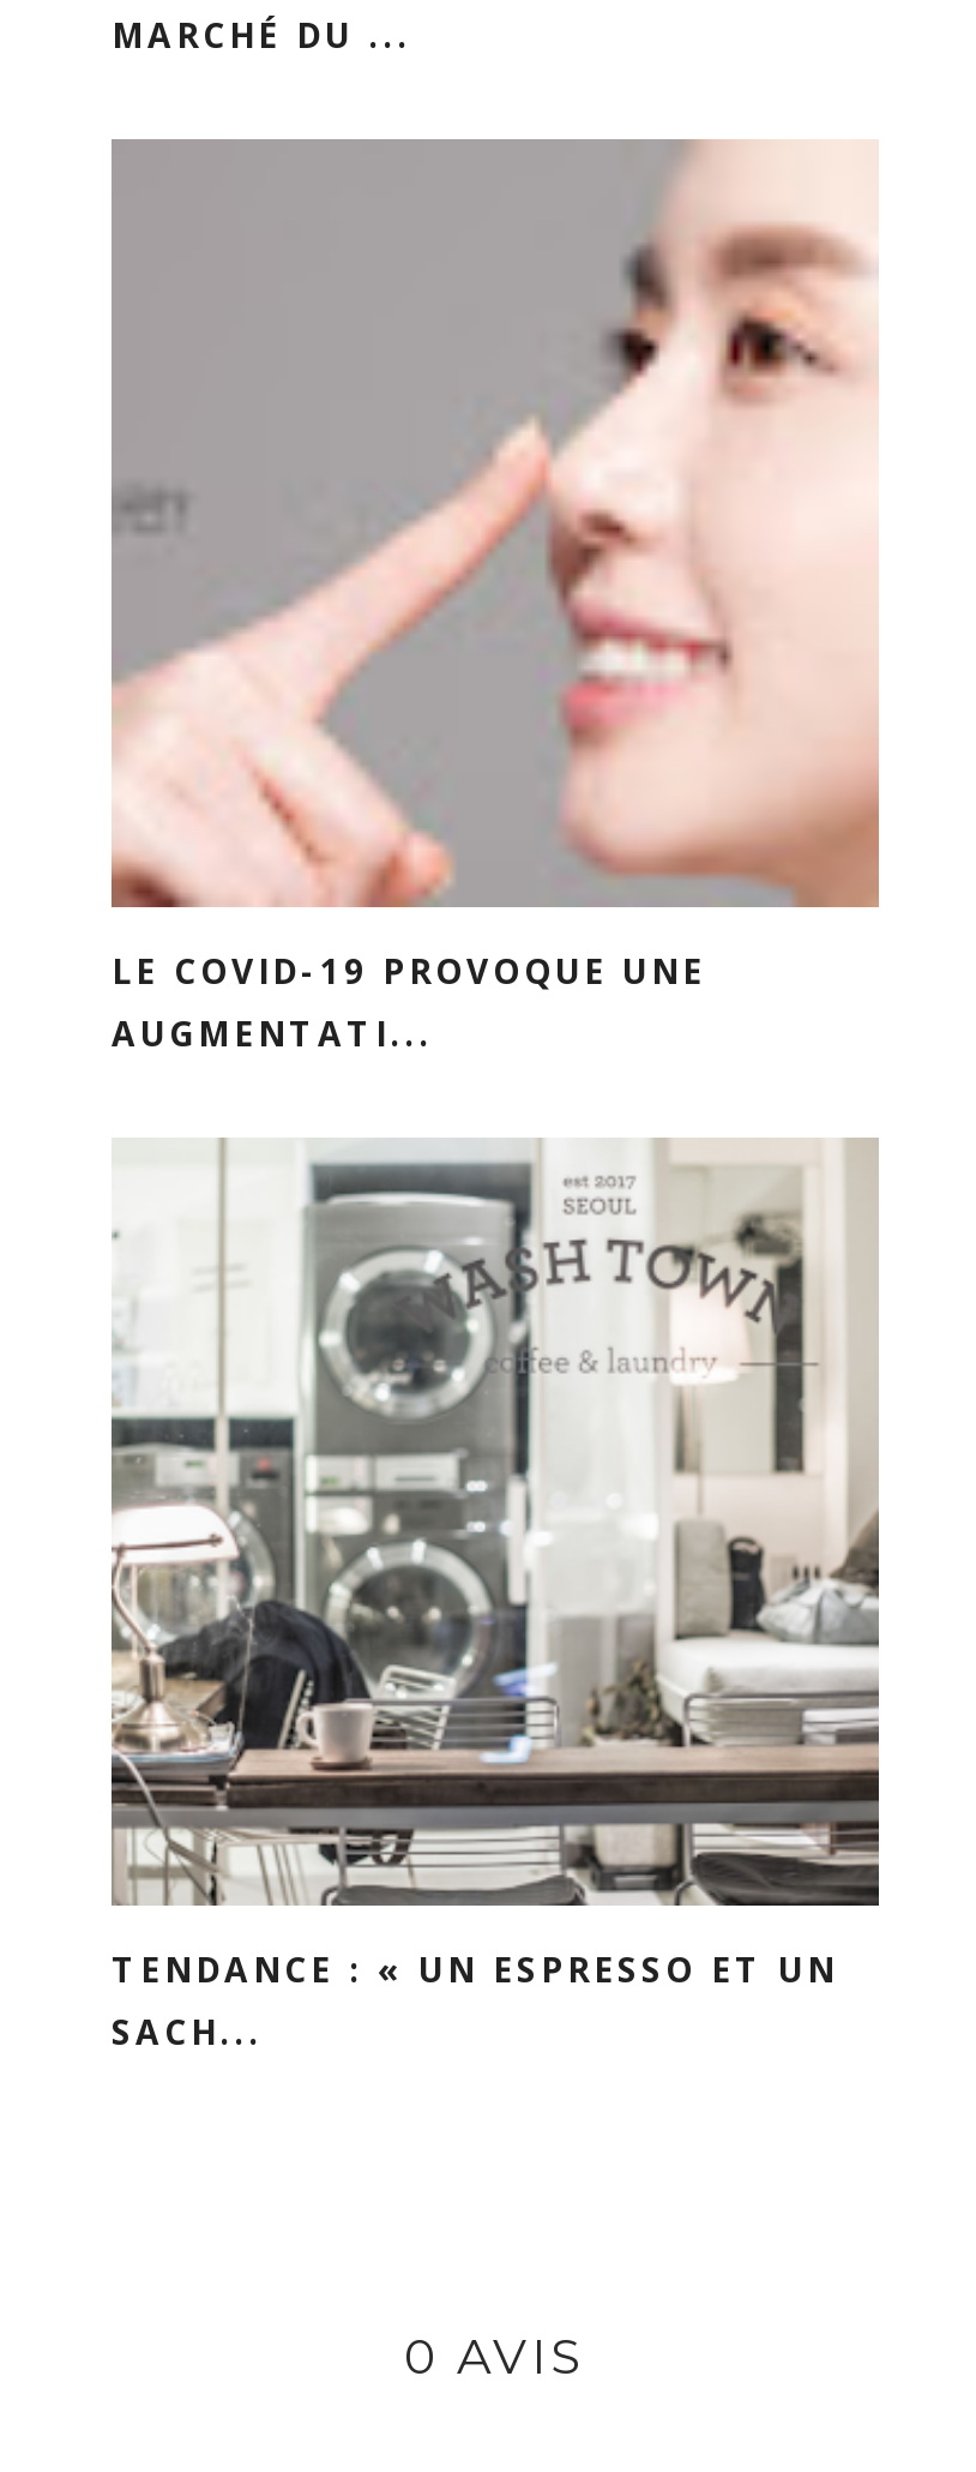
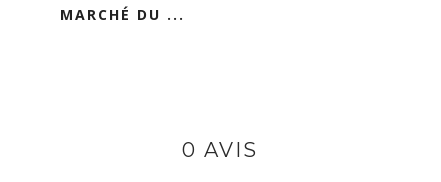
- [image]
- LE COVID-19 PROVOQUE UNE
- AUGMENTATI...

- [image]
- TENDANCE : « UN ESPRESSO ET UN
- SACH...
